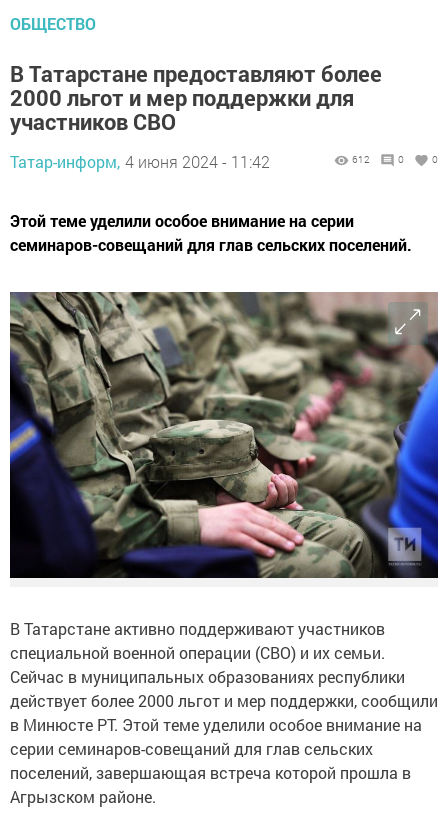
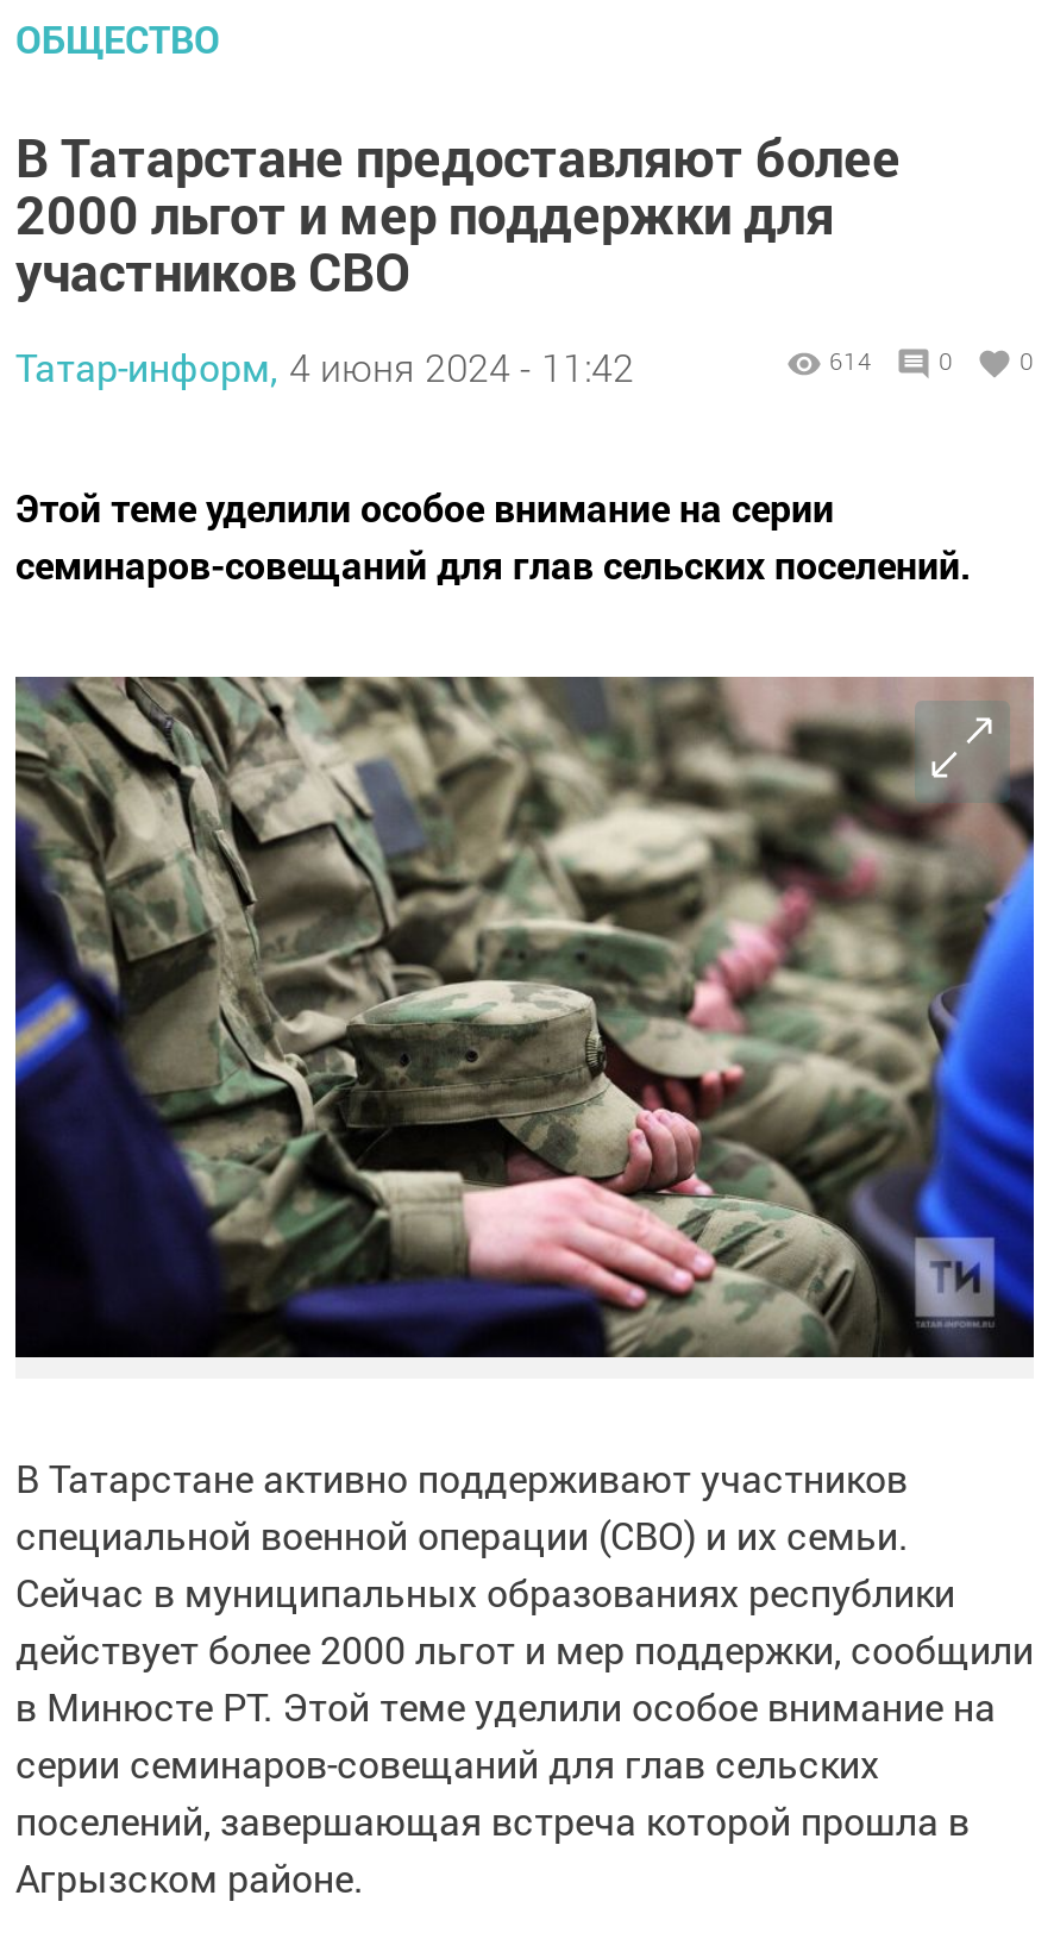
- 612
+ 614
